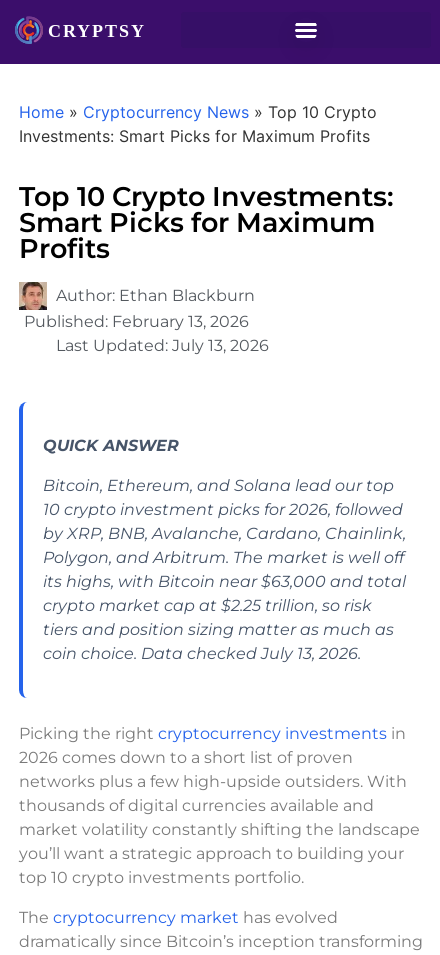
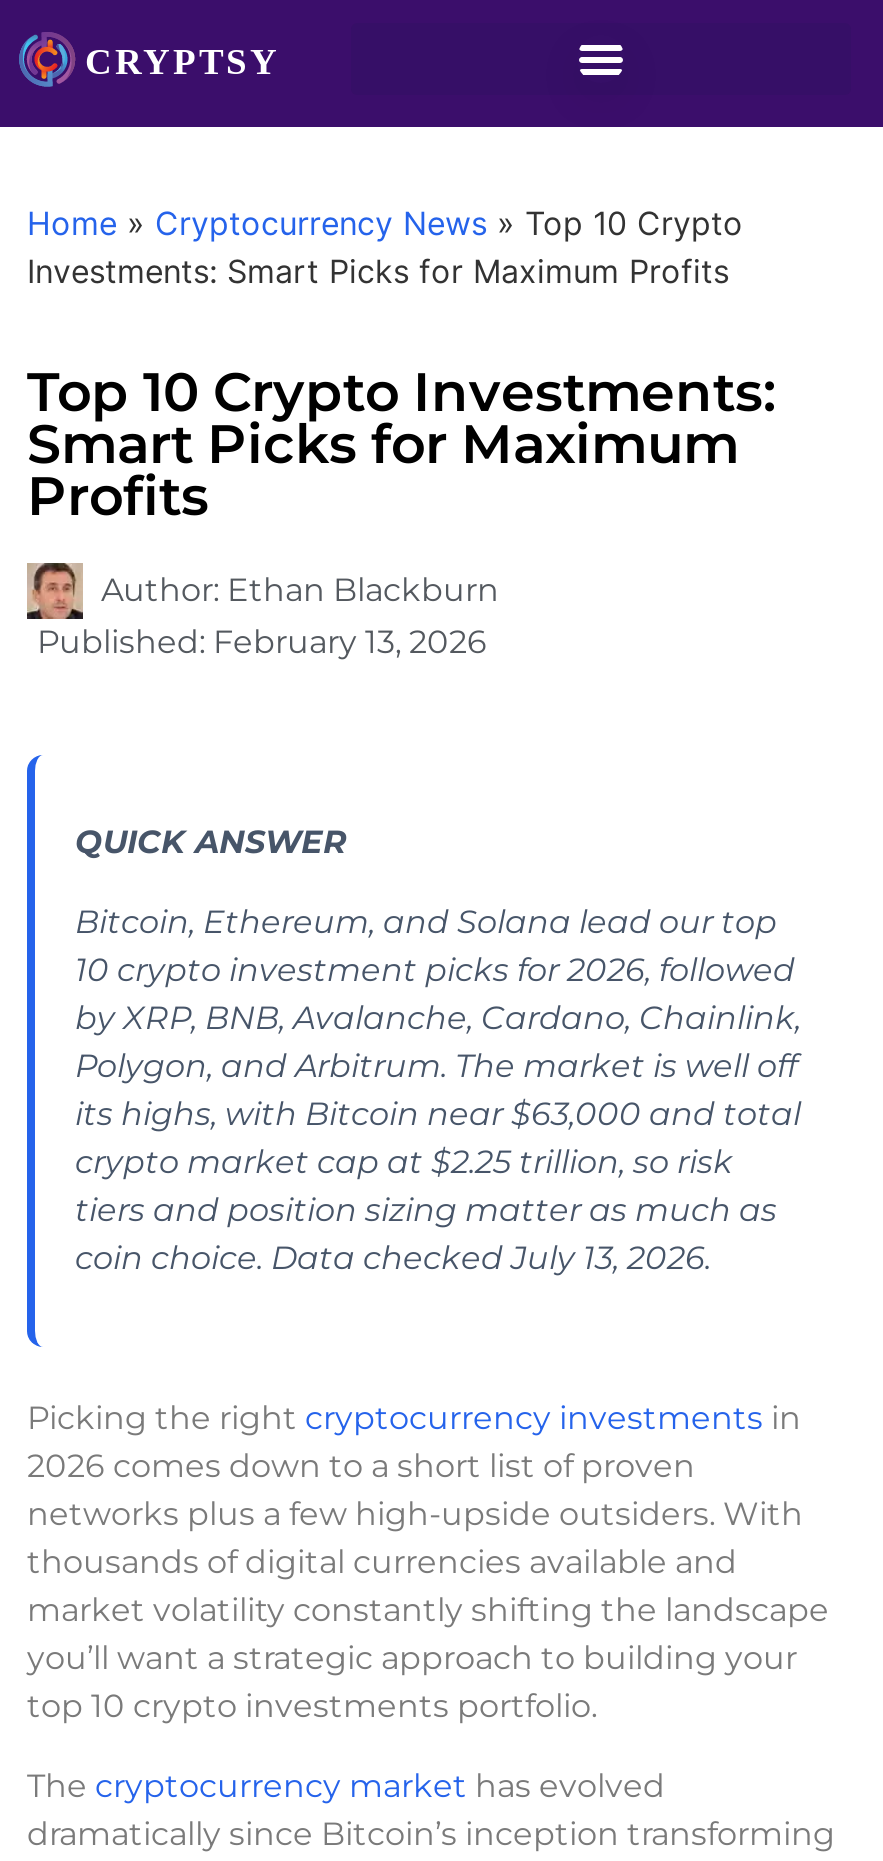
- Last Updated: July 13, 2026
